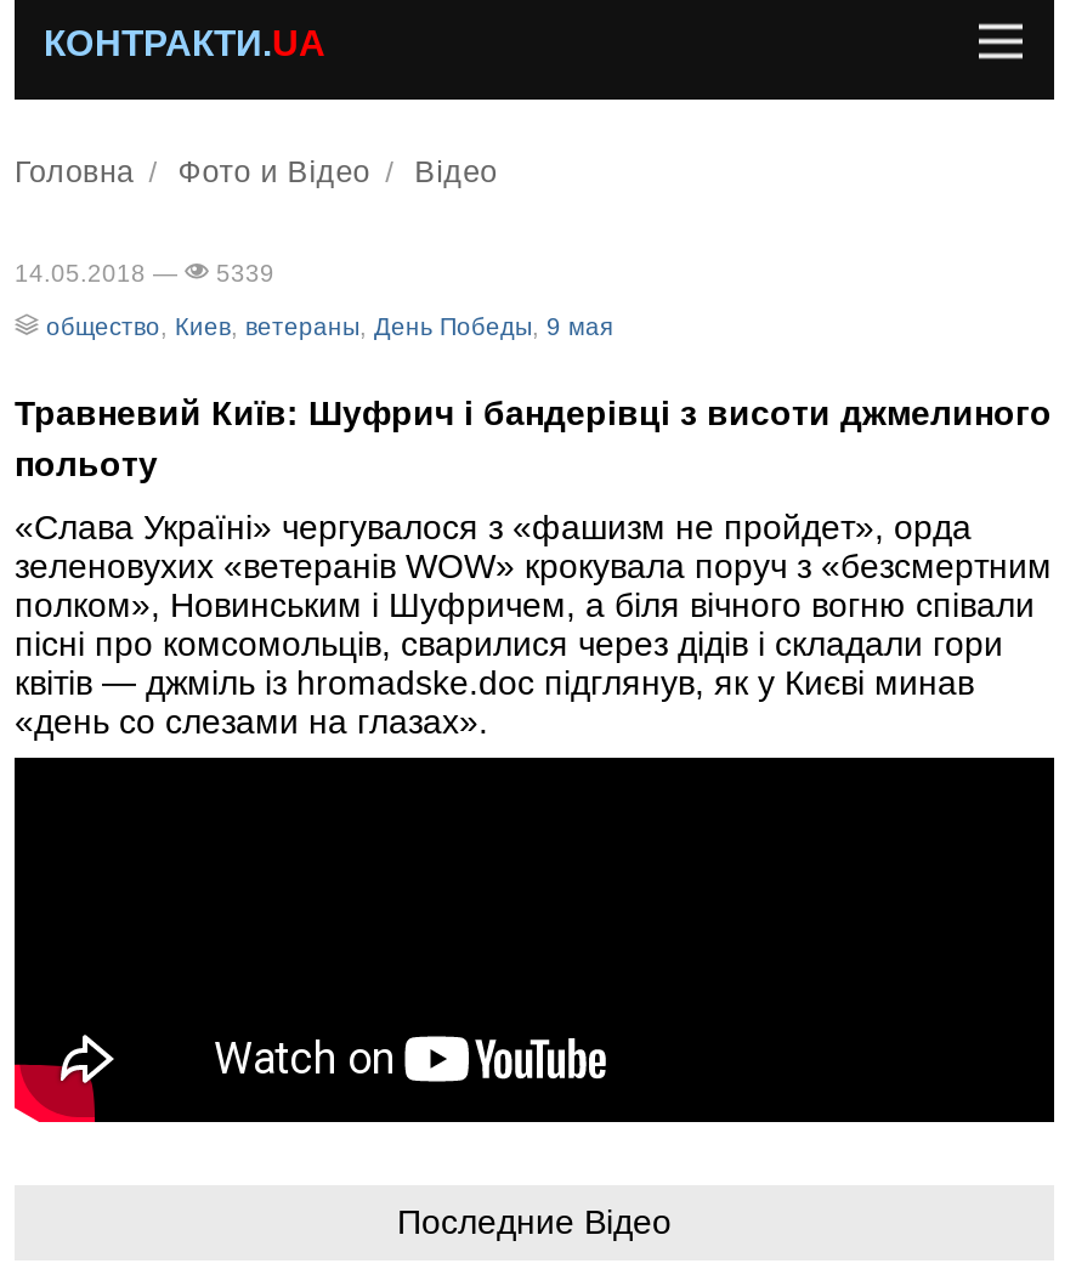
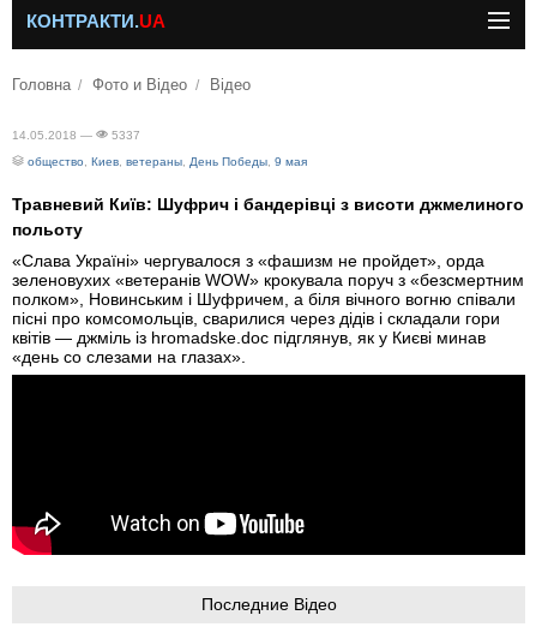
- 14.05.2018 — 5339
+ 14.05.2018 — 5337
